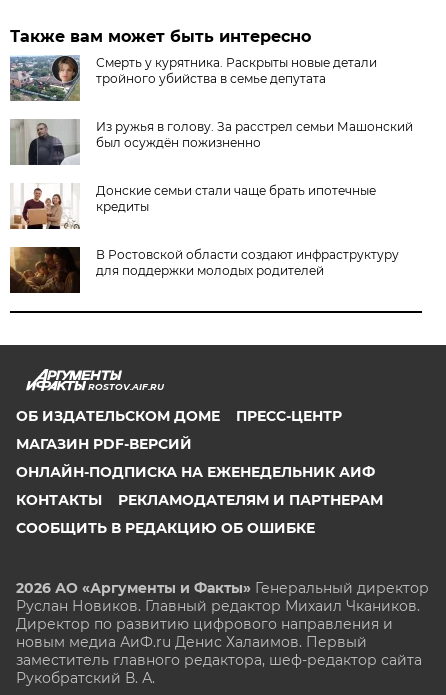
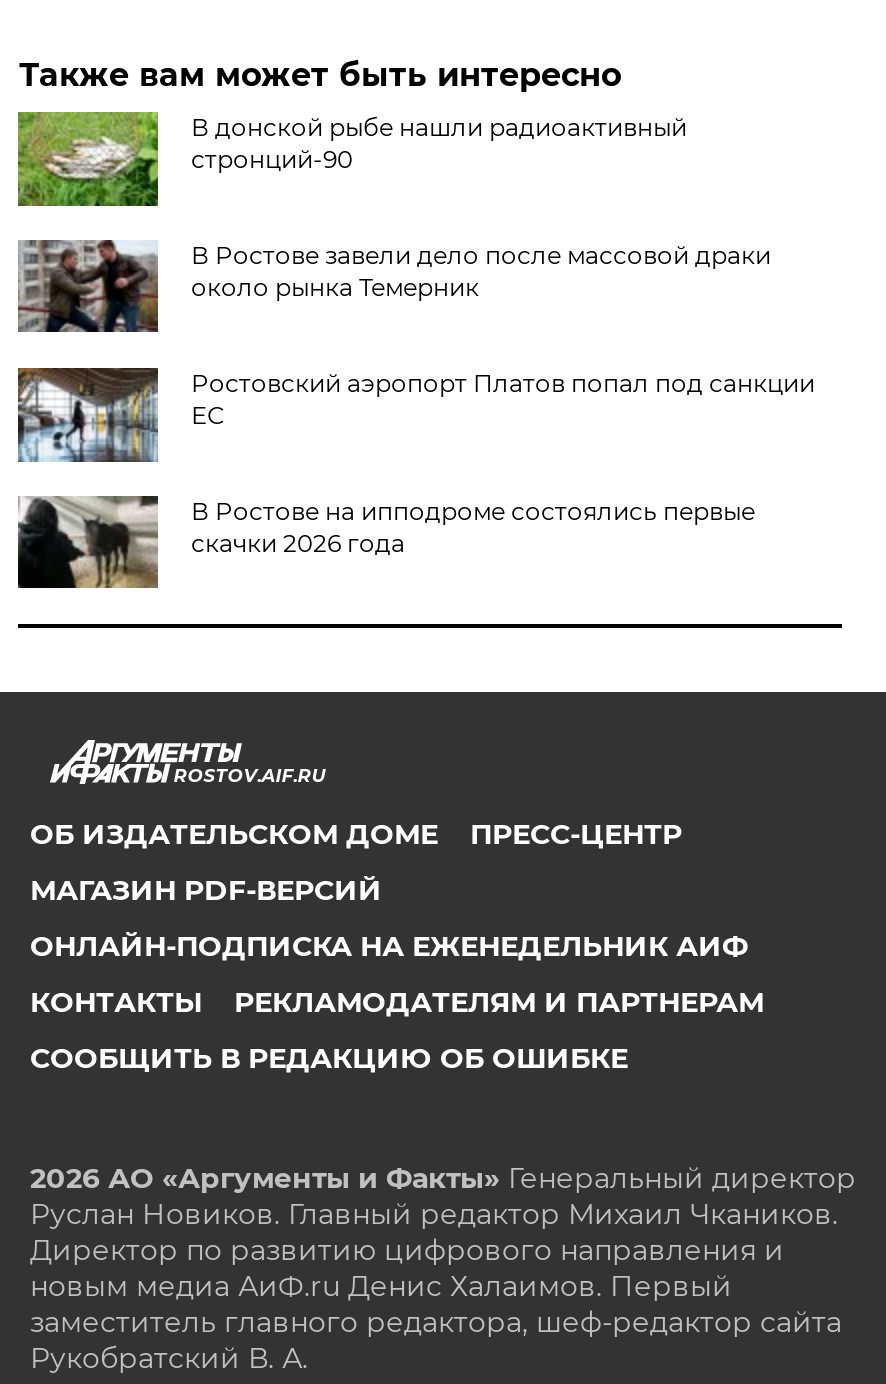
- [image]
- Смерть у курятника. Раскрыты новые детали
- тройного убийства в семье депутата
+ [image]
+ В донской рыбе нашли радиоактивный
+ стронций-90

- [image]
- Из ружья в голову. За расстрел семьи Машонский
- был осуждён пожизненно
+ [image]
+ В Ростове завели дело после массовой драки
+ около рынка Темерник

- [image]
- Донские семьи стали чаще брать ипотечные
- кредиты
+ [image]
+ Ростовский аэропорт Платов попал под санкции
+ ЕС

- [image]
- В Ростовской области создают инфраструктуру
- для поддержки молодых родителей
+ [image]
+ В Ростове на ипподроме состоялись первые
+ скачки 2026 года
